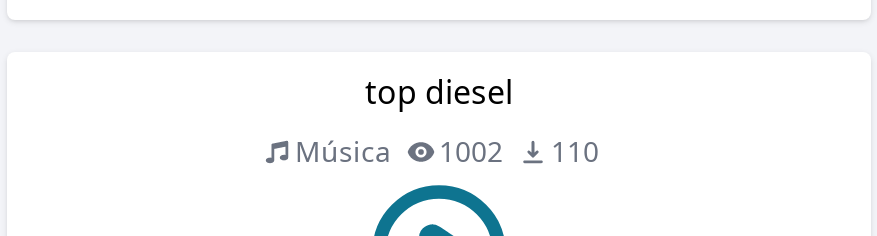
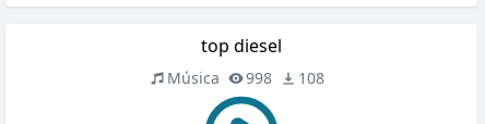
- 1002
+ 998

- 110
+ 108
